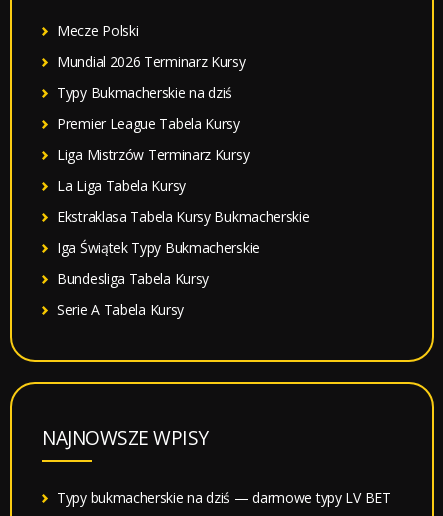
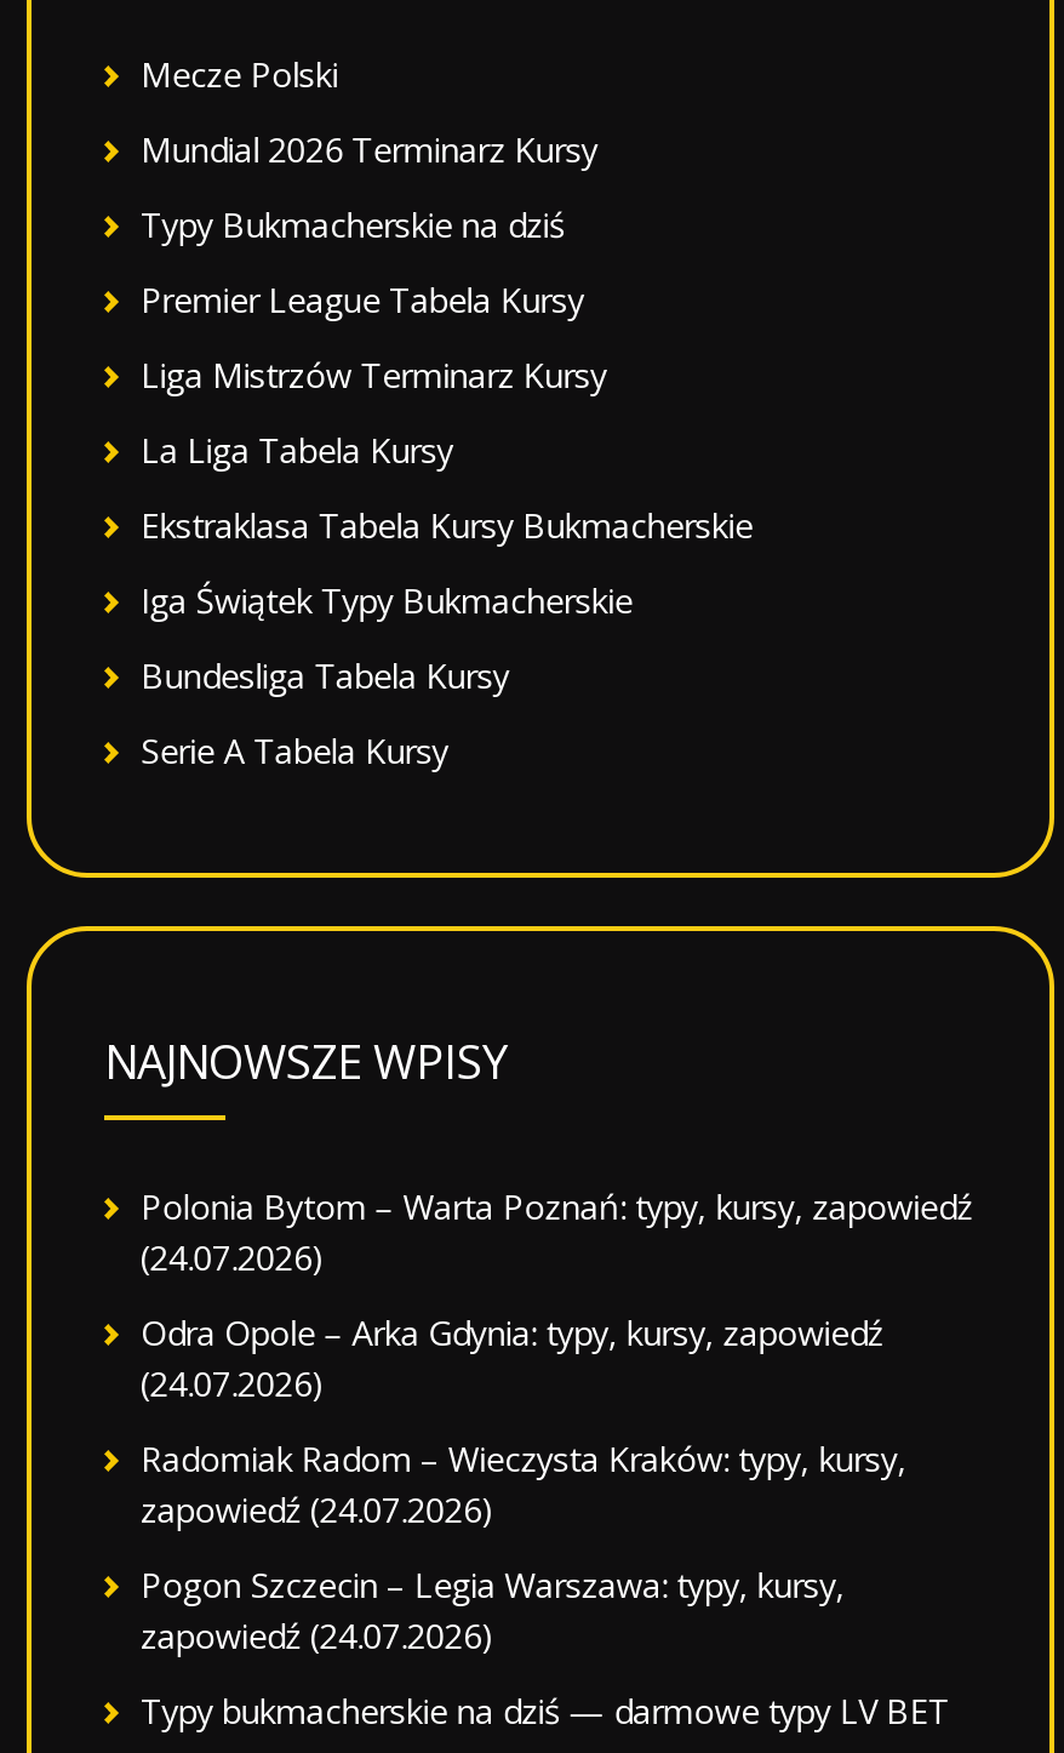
+ Polonia Bytom – Warta Poznań: typy, kursy, zapowiedź
+ (24.07.2026)
+ Odra Opole – Arka Gdynia: typy, kursy, zapowiedź
+ (24.07.2026)
+ Radomiak Radom – Wieczysta Kraków: typy, kursy,
+ zapowiedź (24.07.2026)
+ Pogon Szczecin – Legia Warszawa: typy, kursy,
+ zapowiedź (24.07.2026)
